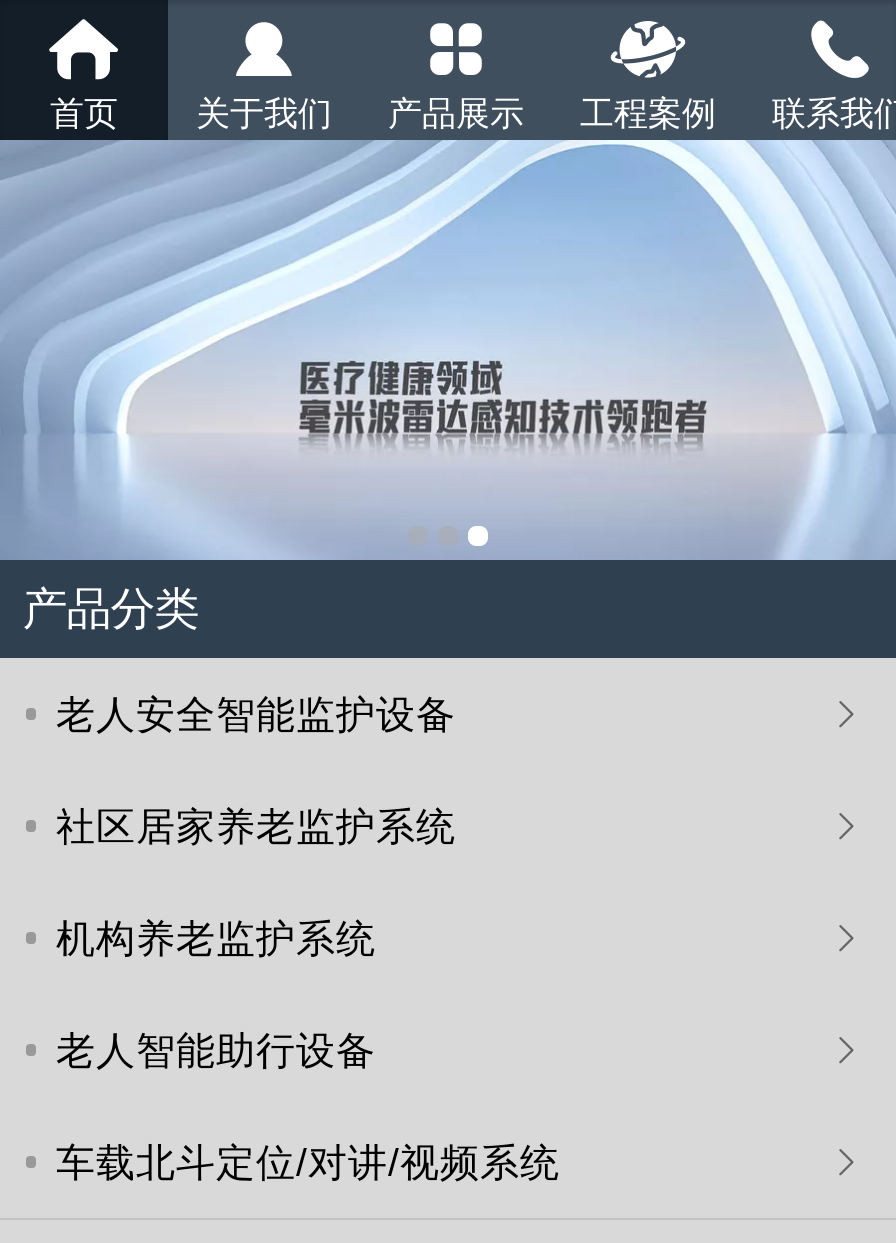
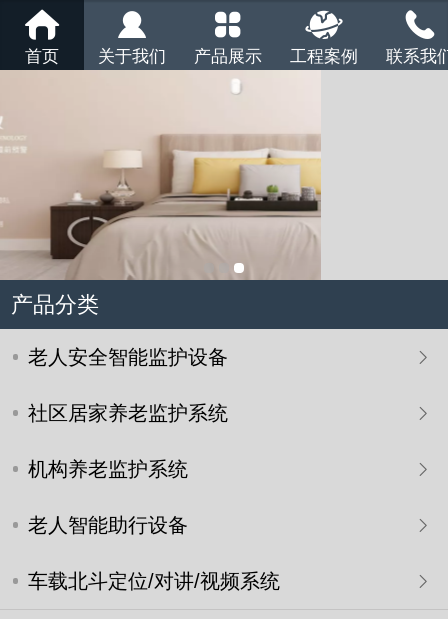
- [image]
+ [image]
